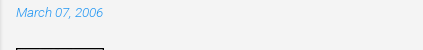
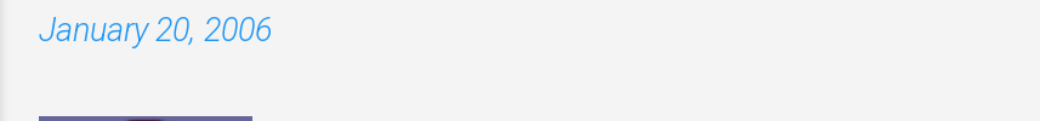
- March 07, 2006
+ January 20, 2006
